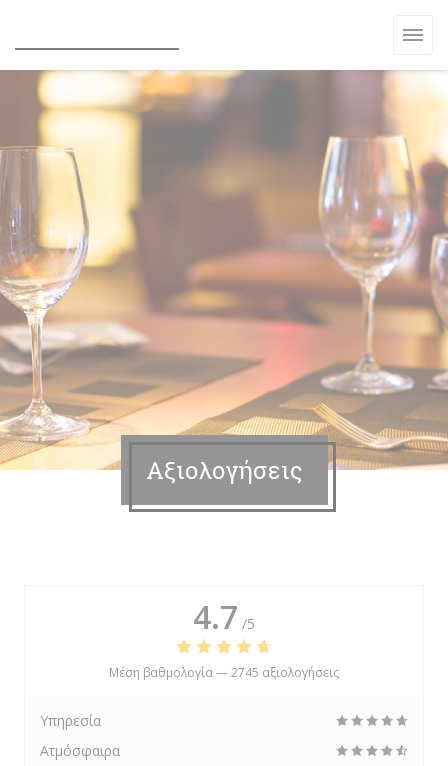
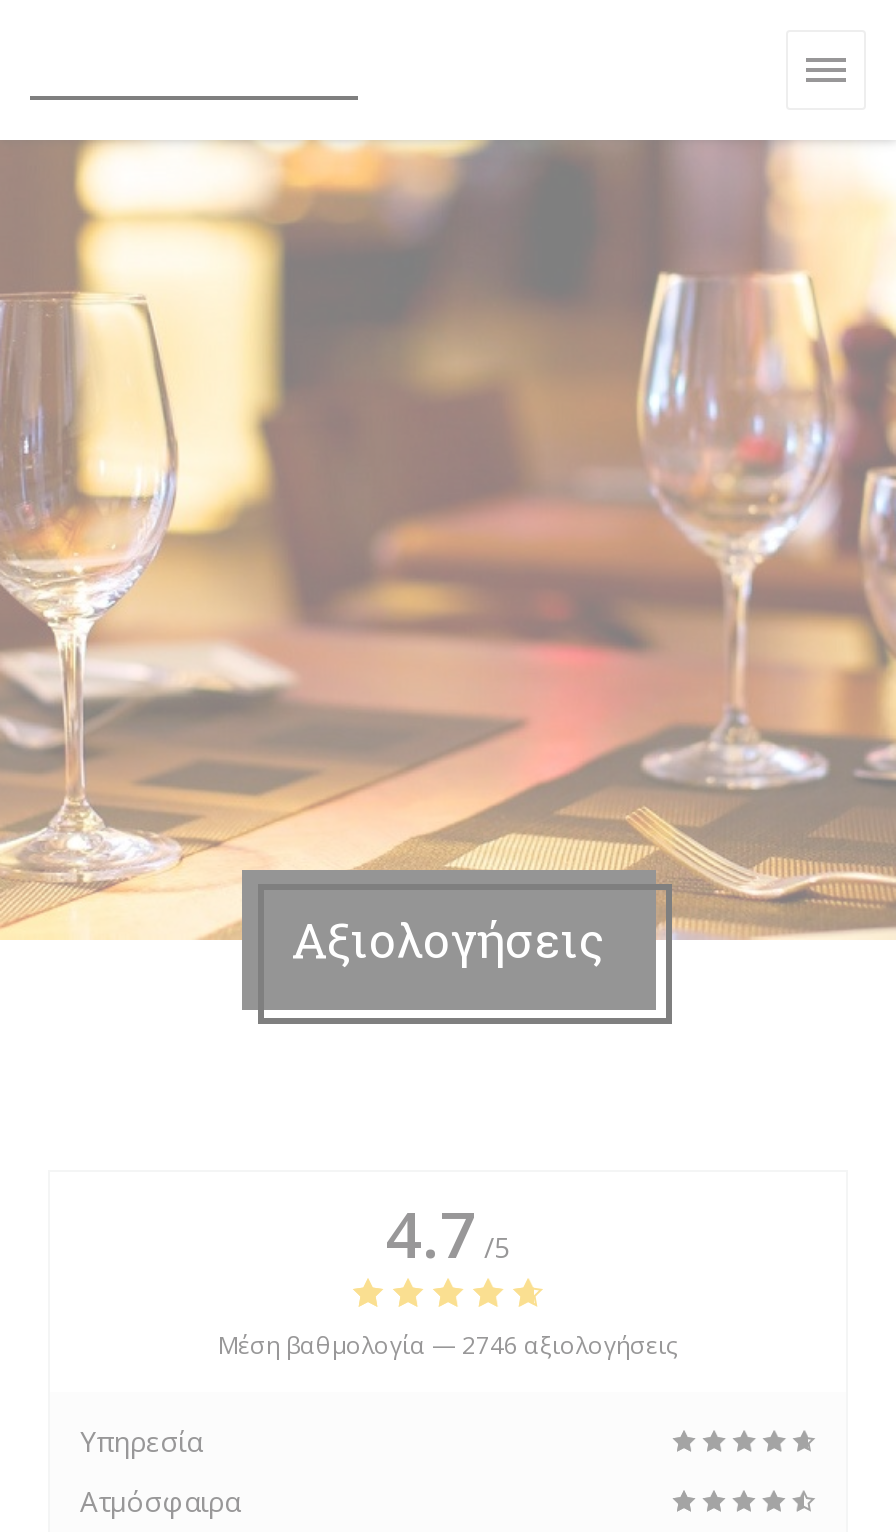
- Μέση βαθμολογία — 2745 αξιολογήσεις
+ Μέση βαθμολογία — 2746 αξιολογήσεις
